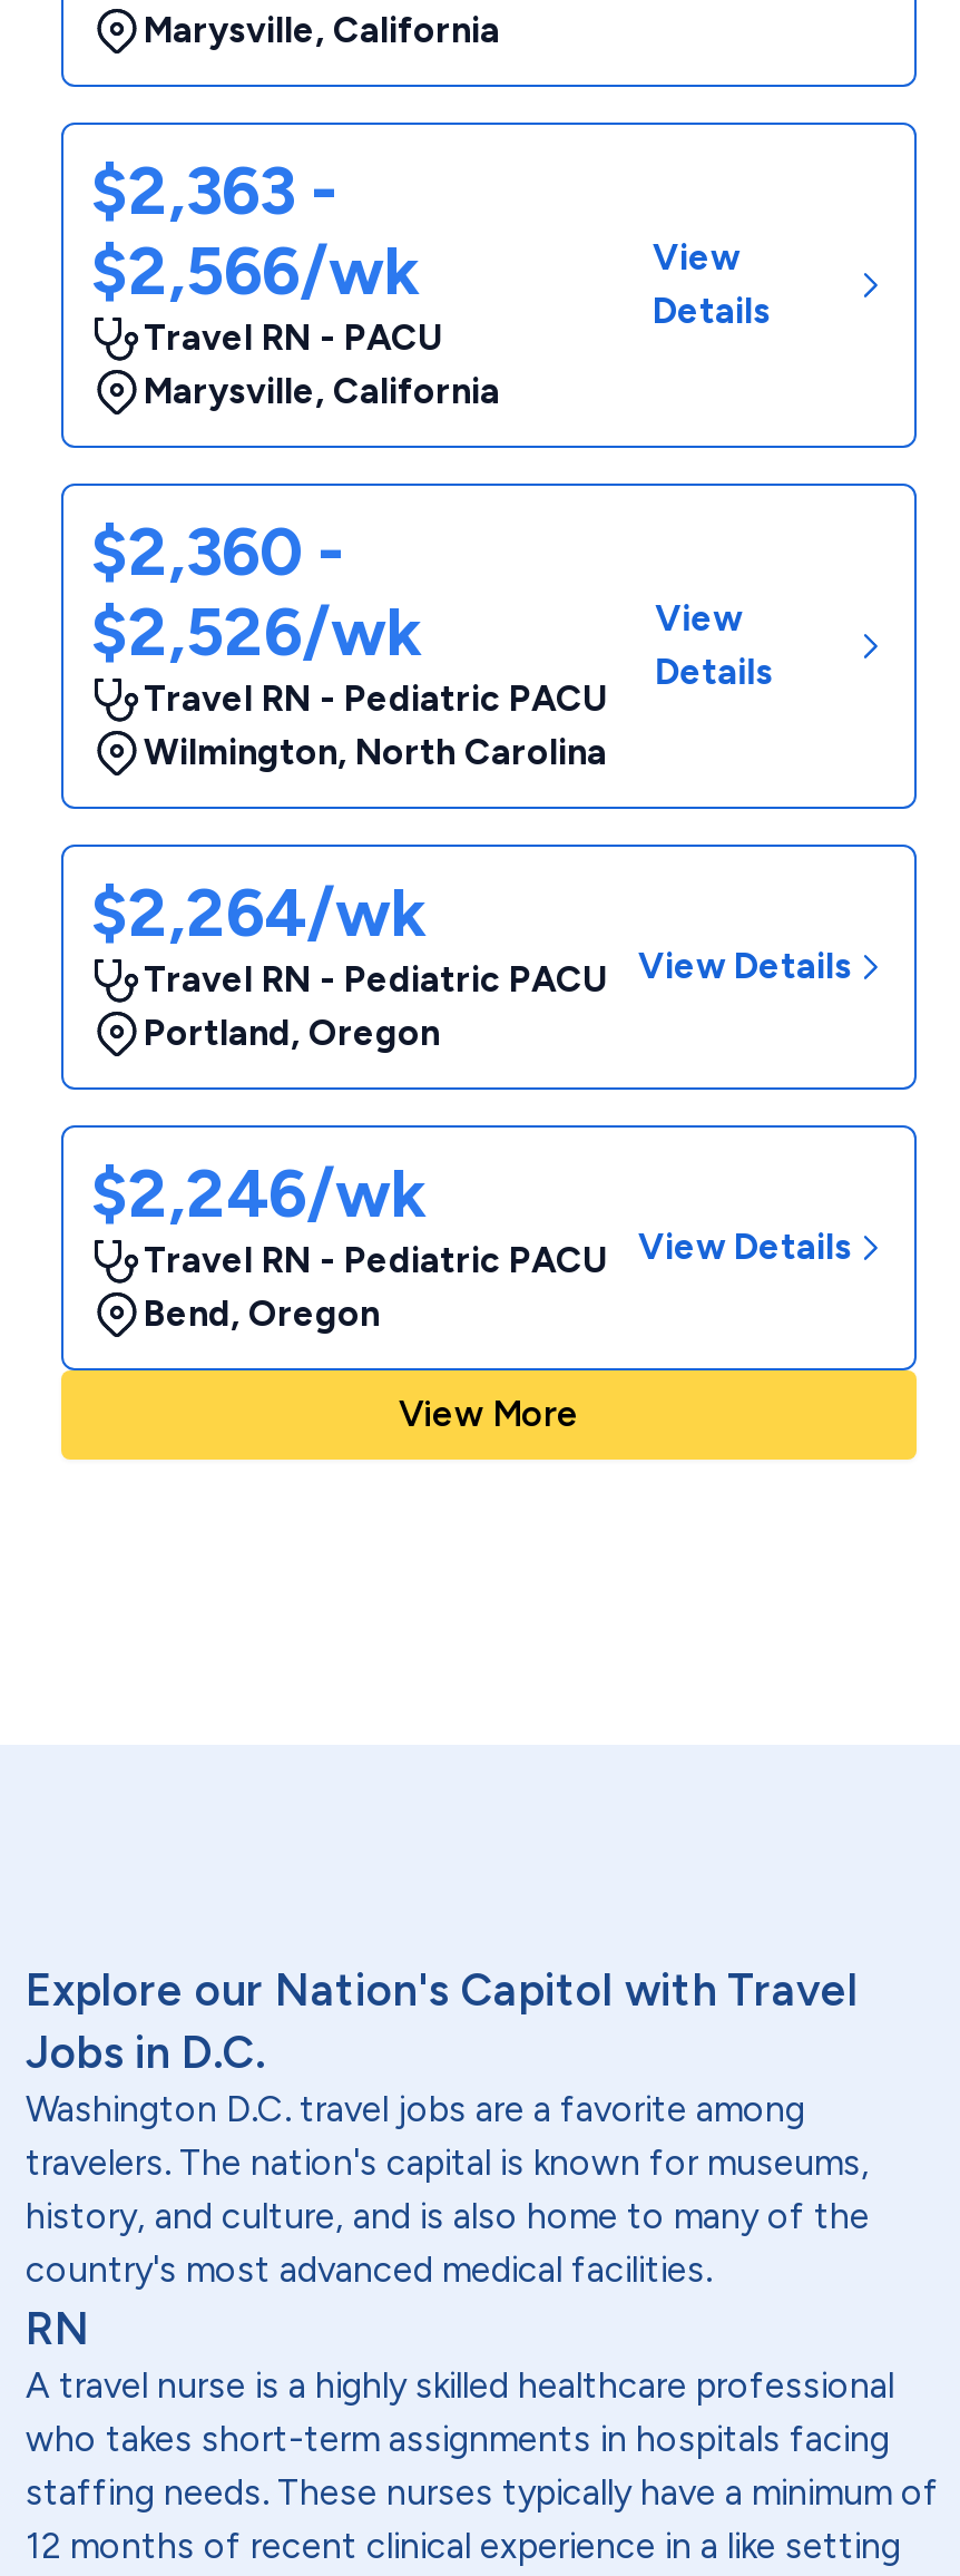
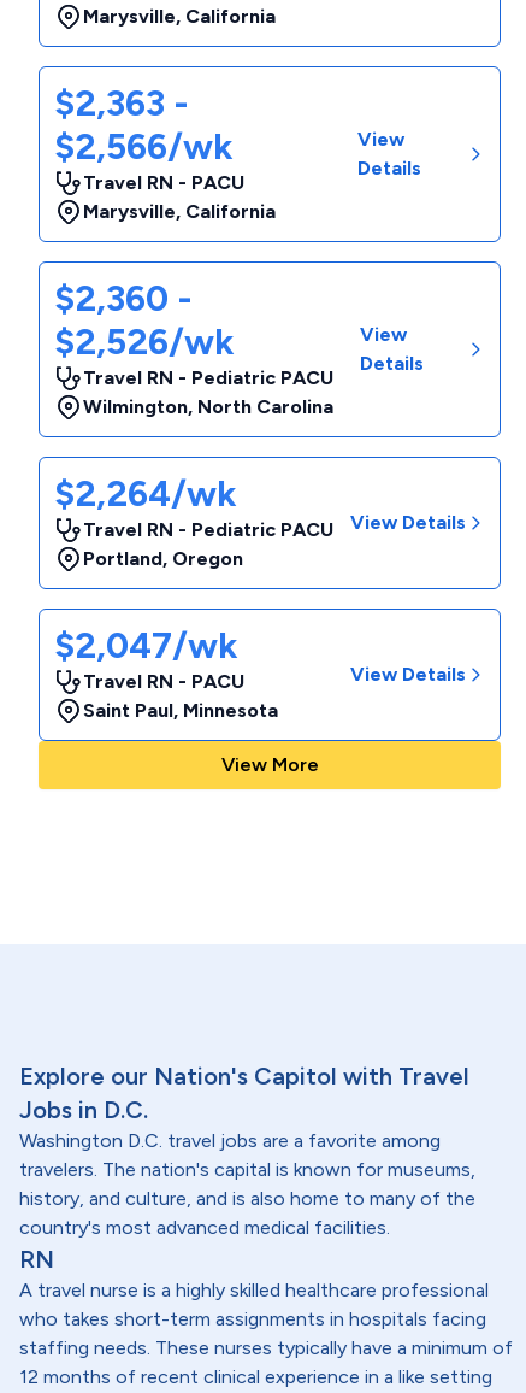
- $2,246/wk
- Travel RN - Pediatric PACU
- Bend, Oregon
+ $2,047/wk
+ Travel RN - PACU
+ Saint Paul, Minnesota
